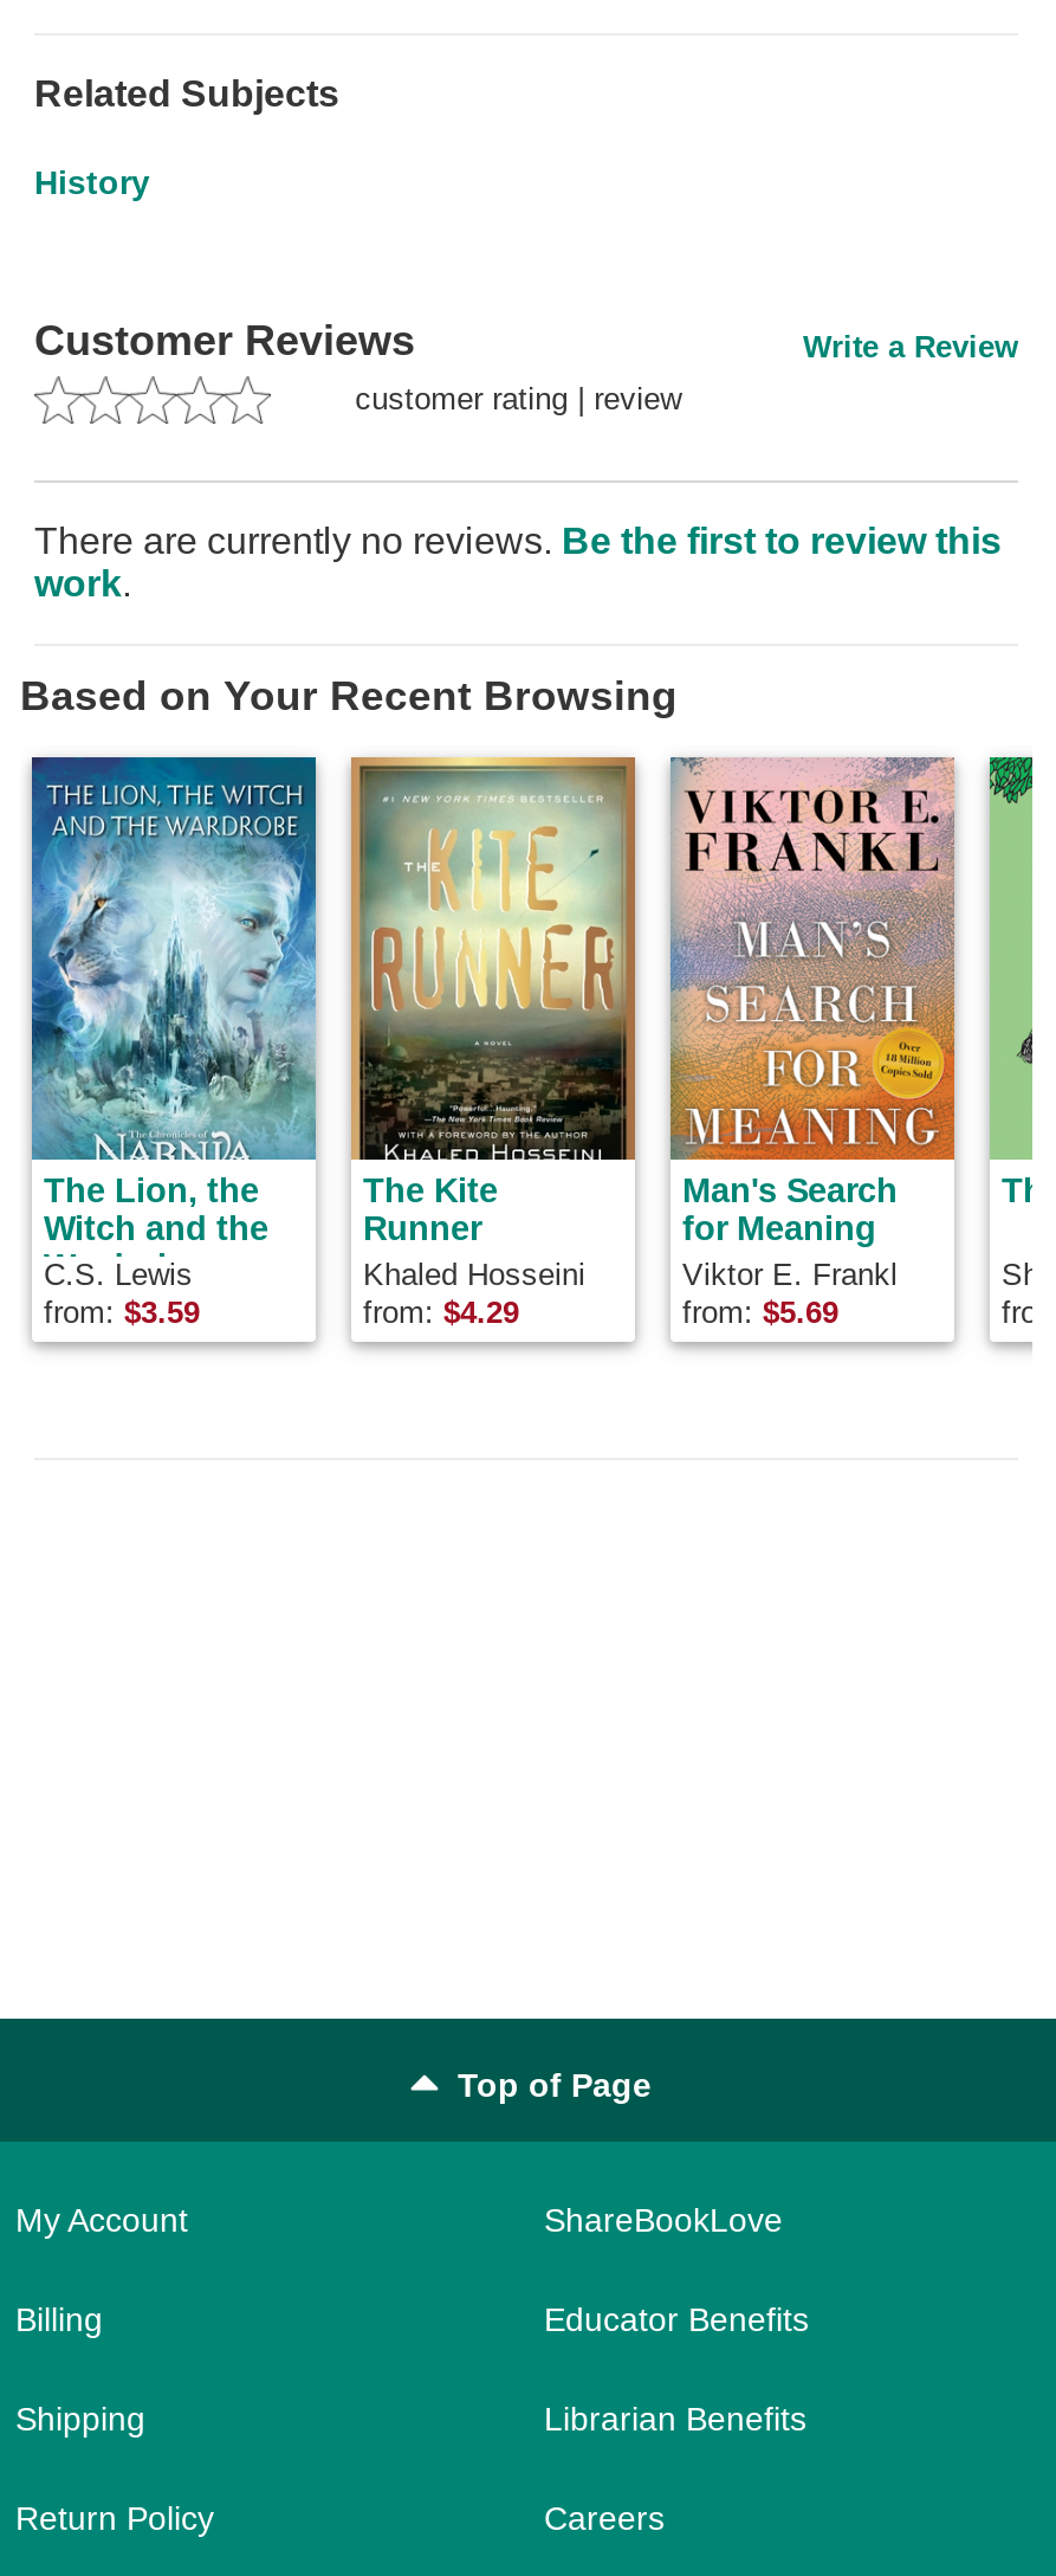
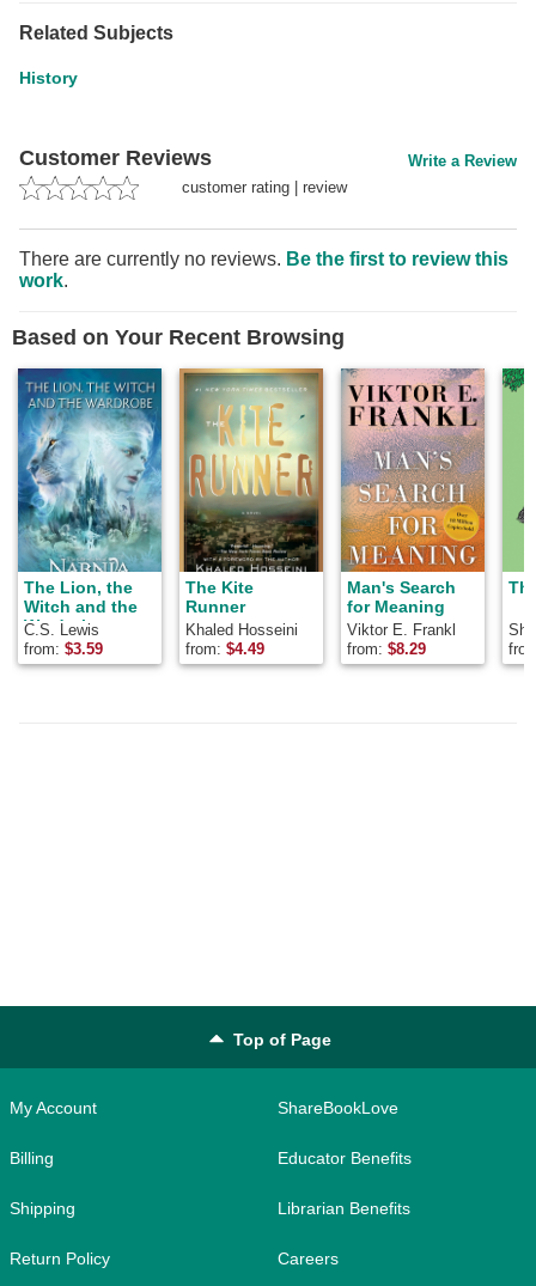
- from: $4.29
+ from: $4.49

- from: $5.69
+ from: $8.29
